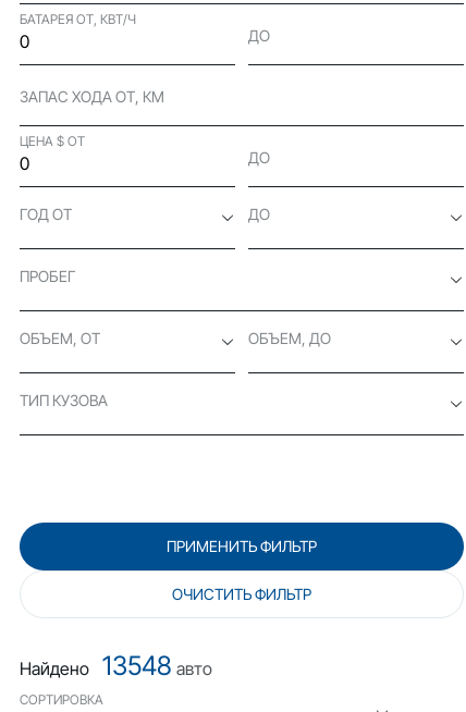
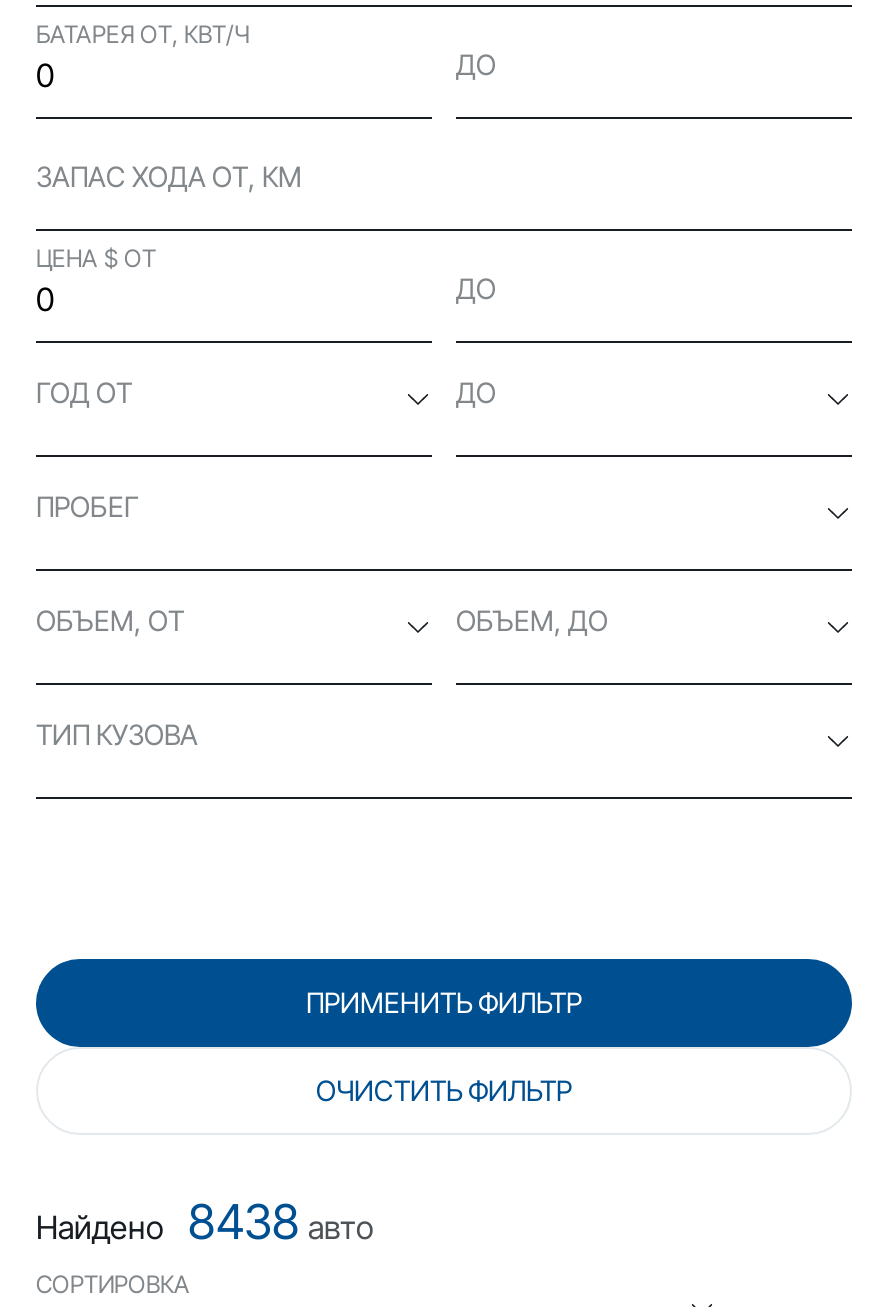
- Найдено 13548 авто
+ Найдено 8438 авто
